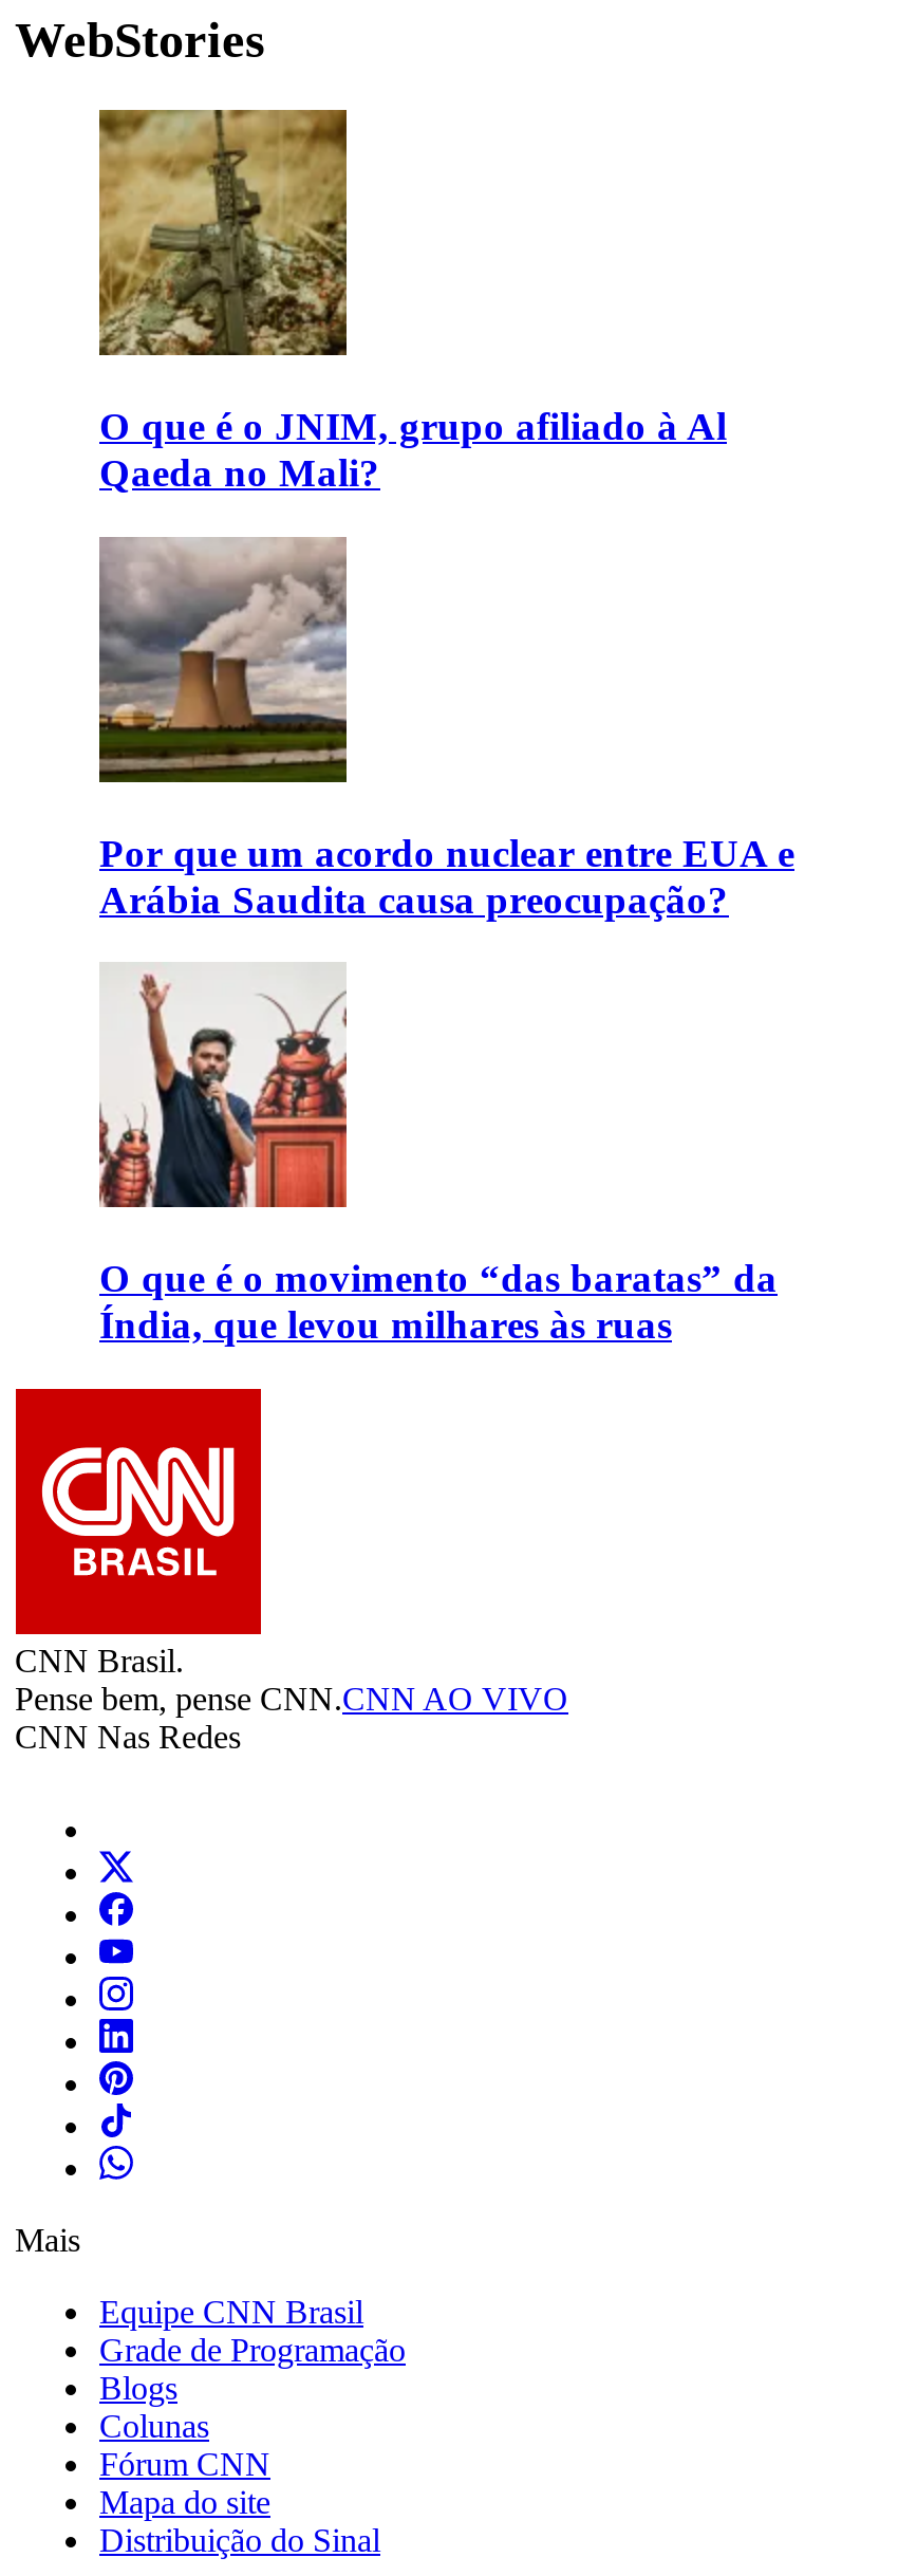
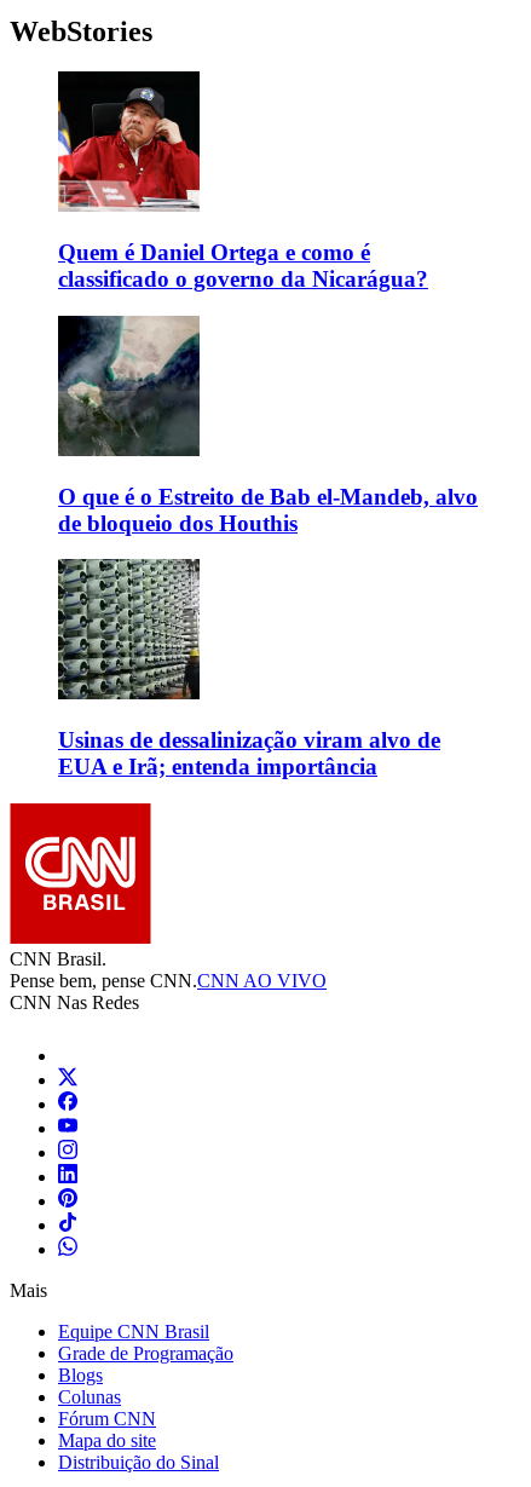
- [image]
- O que é o JNIM, grupo afiliado à Al
- Qaeda no Mali?
+ [image]
+ Quem é Daniel Ortega e como é
+ classificado o governo da Nicarágua?

- [image]
- Por que um acordo nuclear entre EUA e
- Arábia Saudita causa preocupação?
+ [image]
+ O que é o Estreito de Bab el-Mandeb, alvo
+ de bloqueio dos Houthis

- [image]
- O que é o movimento “das baratas” da
- Índia, que levou milhares às ruas
+ [image]
+ Usinas de dessalinização viram alvo de
+ EUA e Irã; entenda importância
